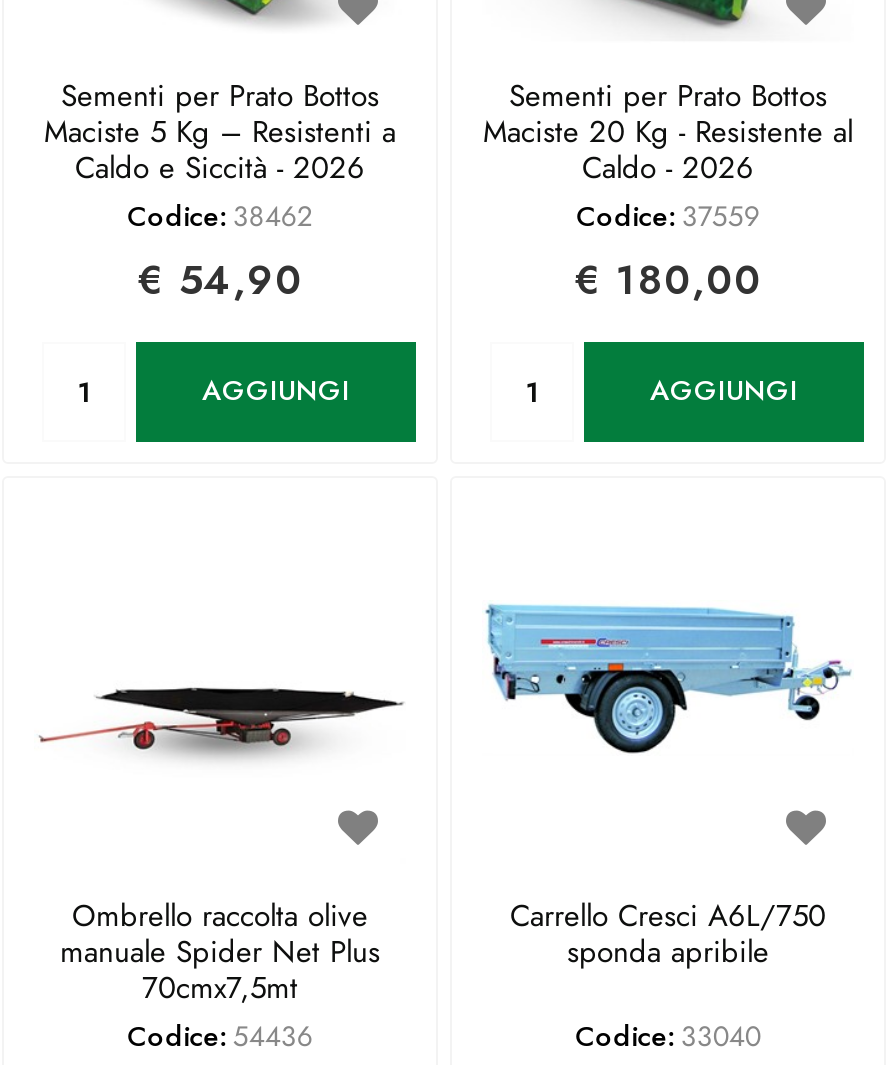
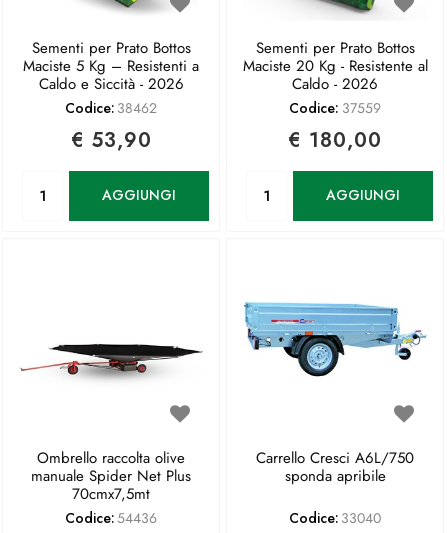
- € 54,90
+ € 53,90
